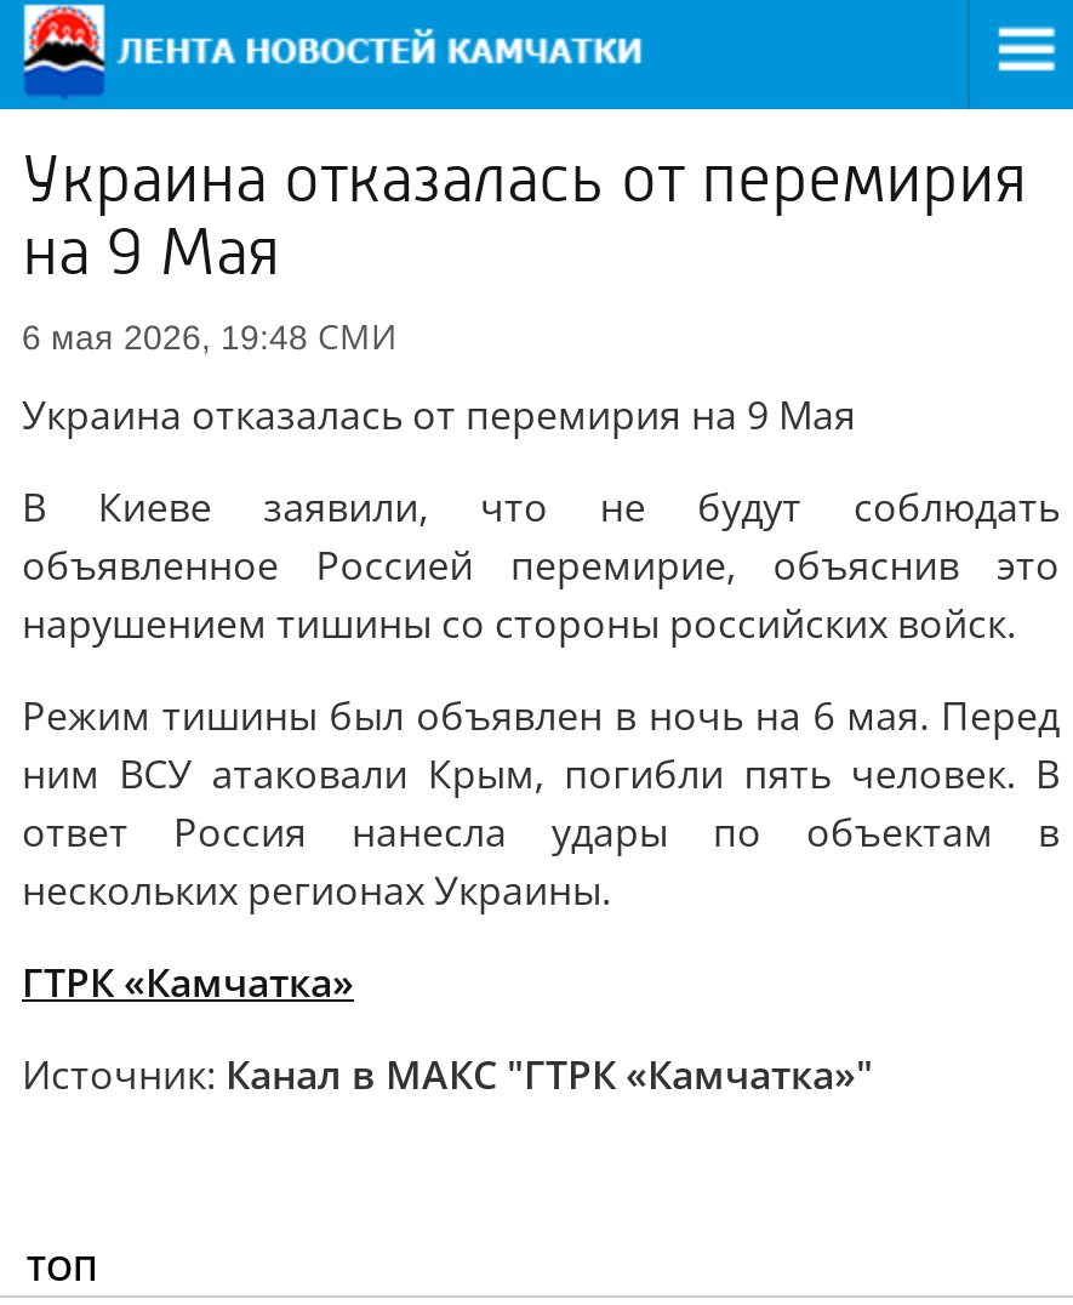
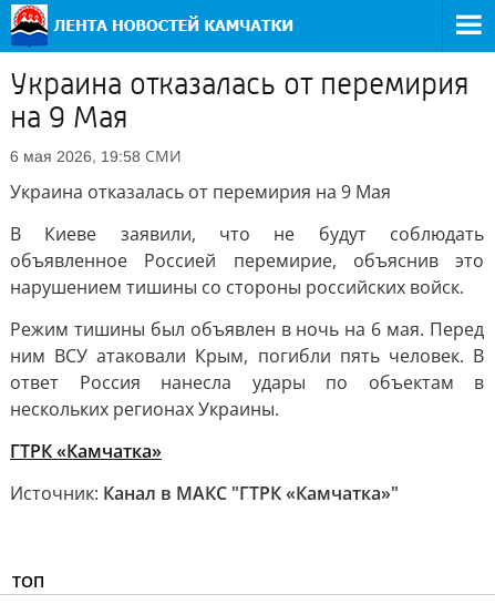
- 6 мая 2026, 19:48 СМИ
+ 6 мая 2026, 19:58 СМИ
